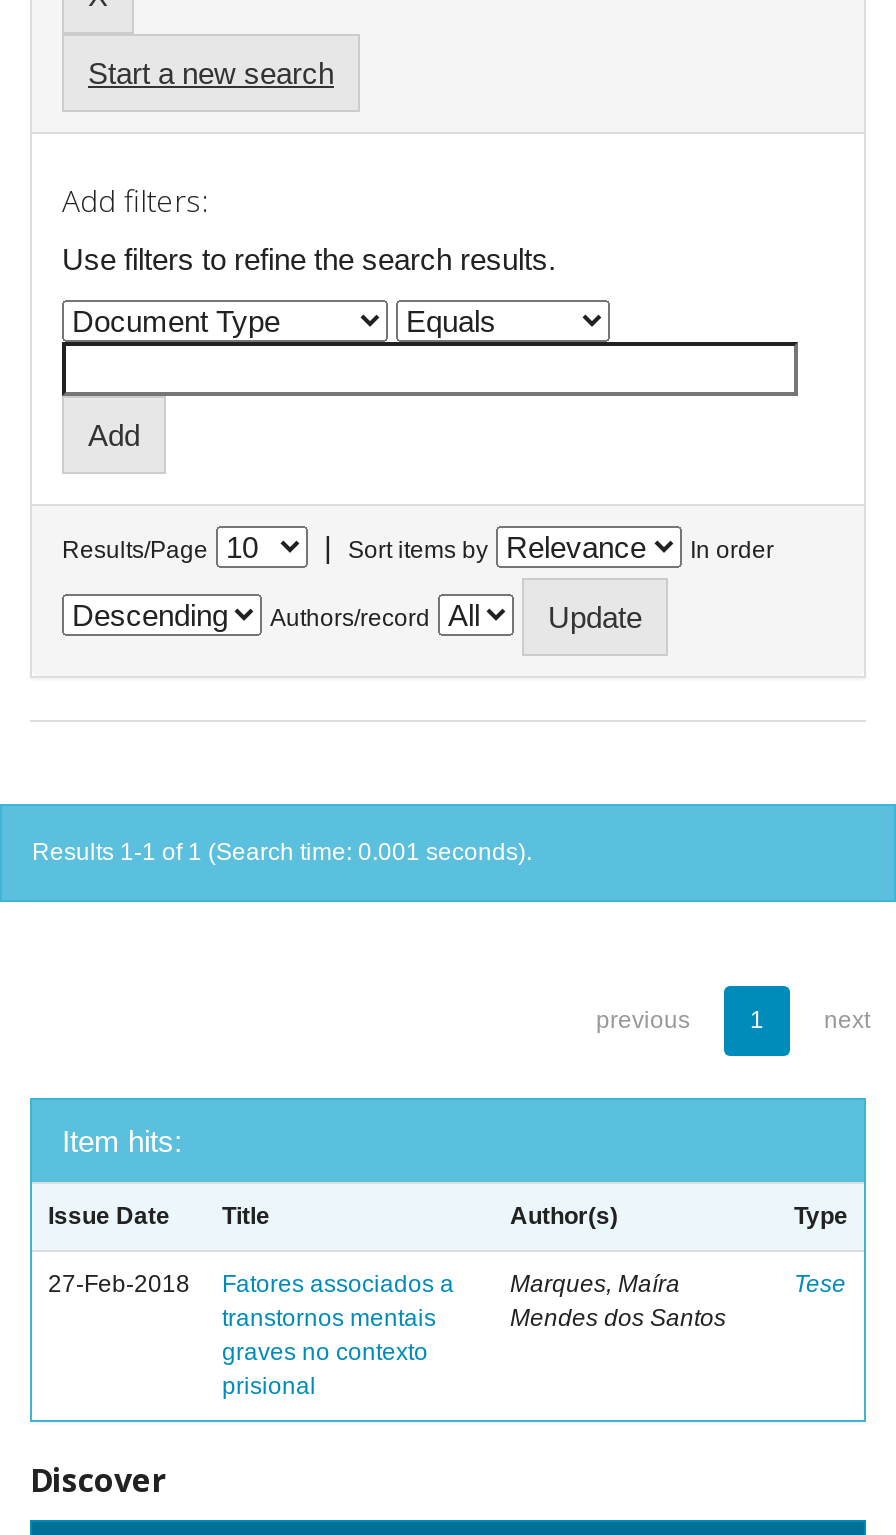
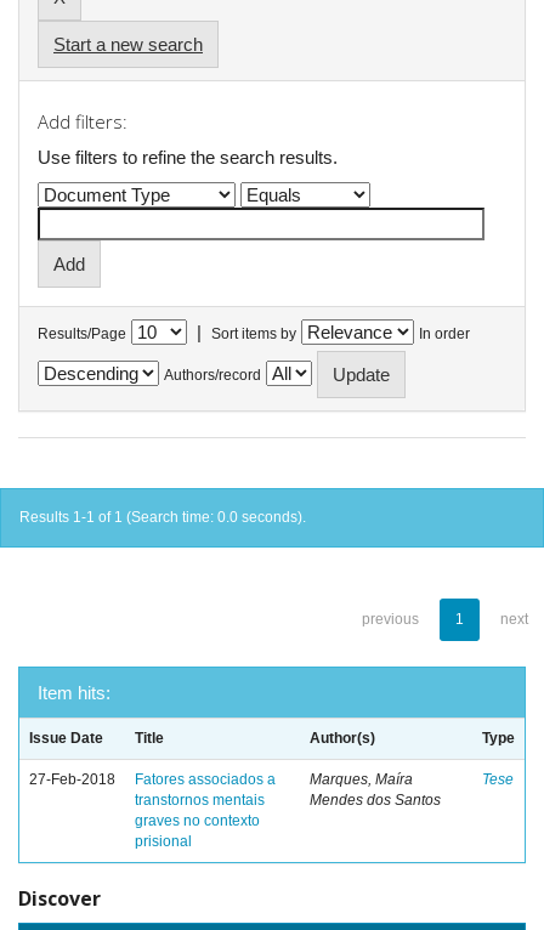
- Results 1-1 of 1 (Search time: 0.001 seconds).
+ Results 1-1 of 1 (Search time: 0.0 seconds).
